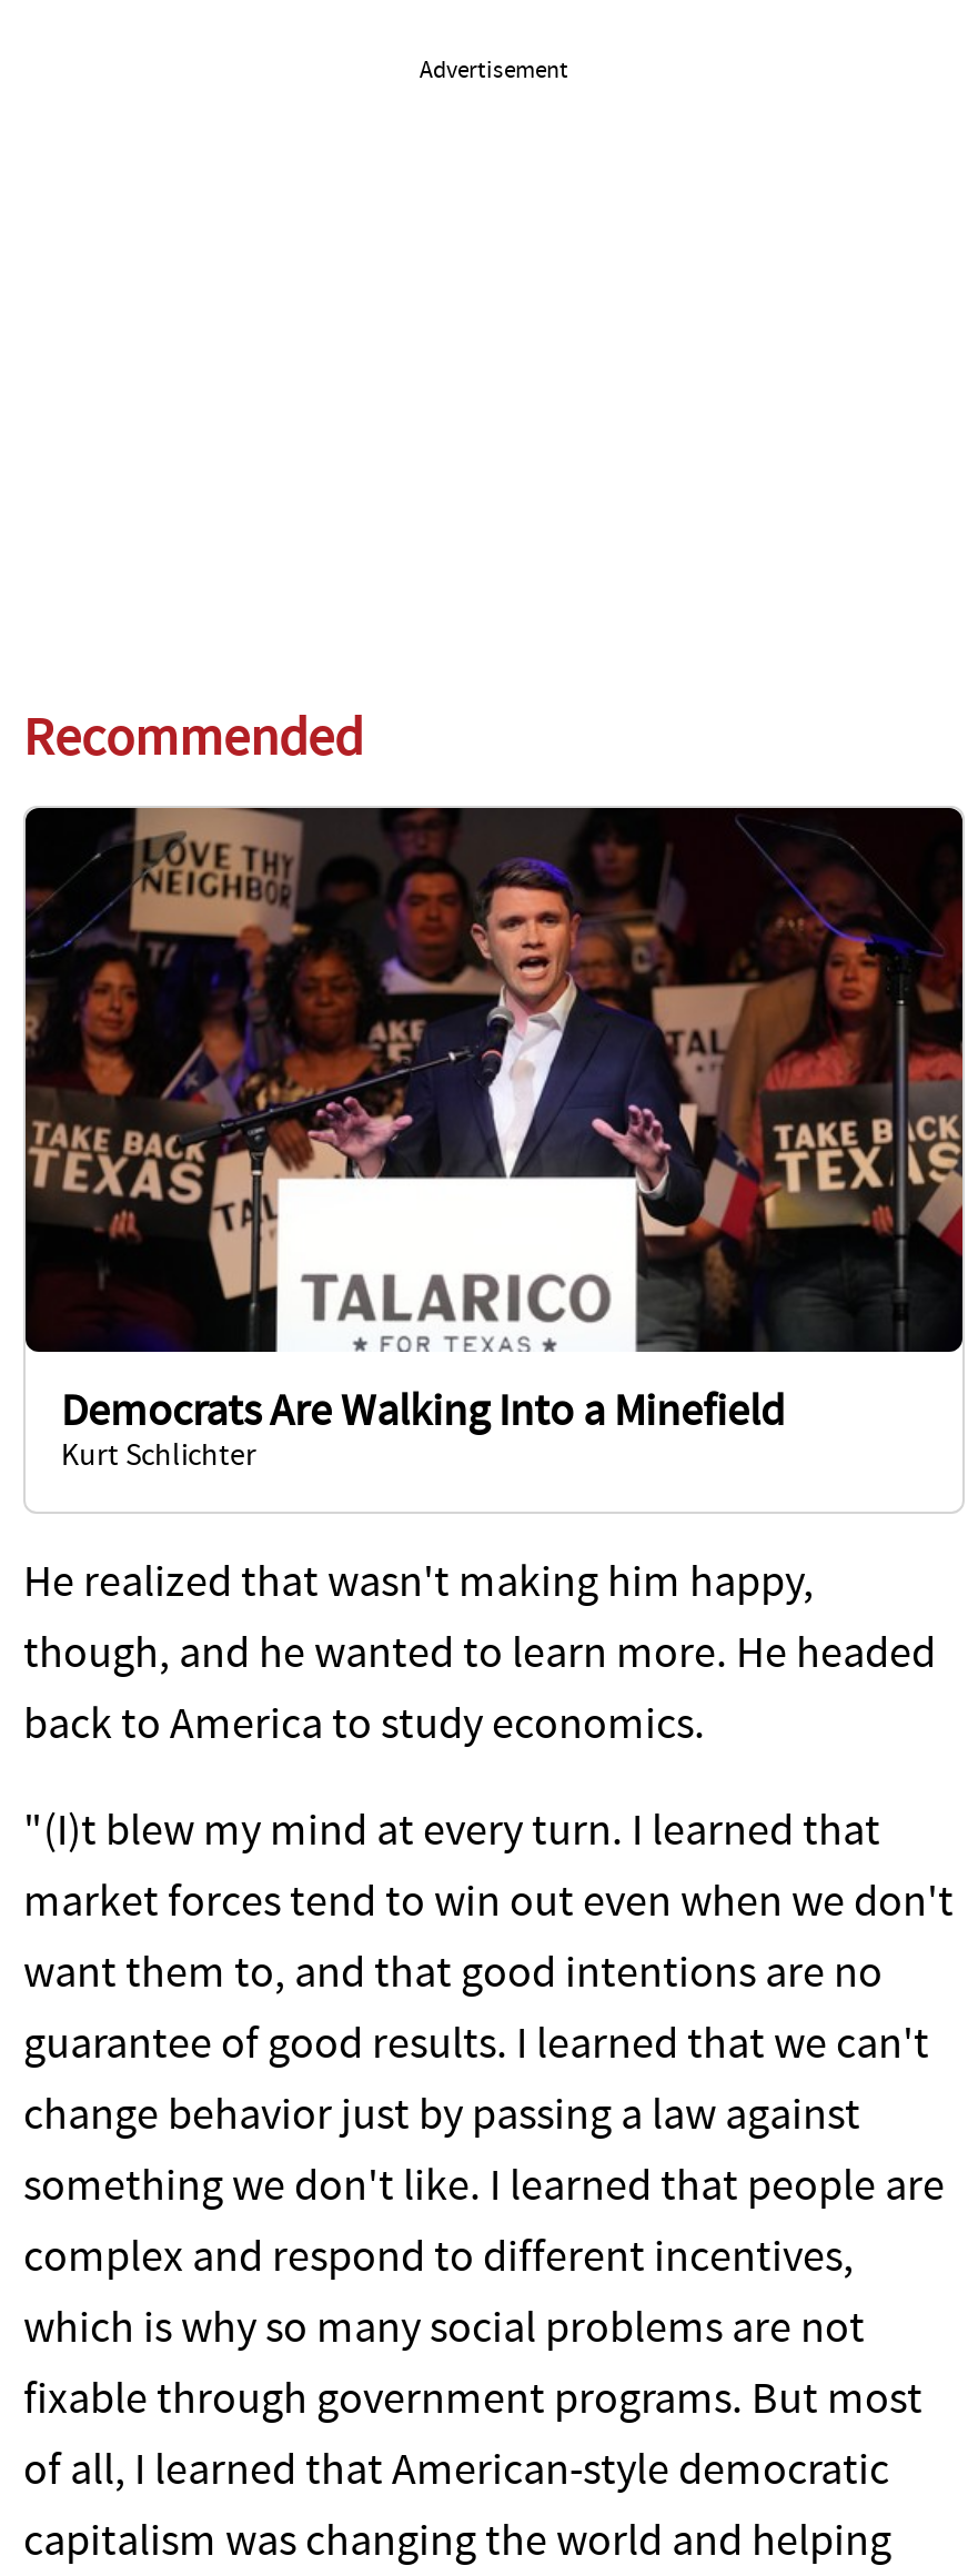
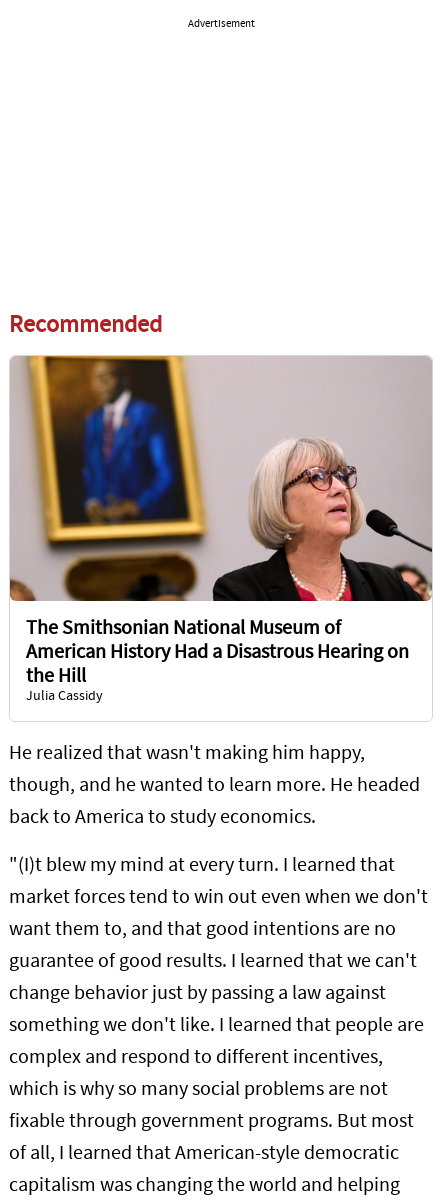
- [image]
- Democrats Are Walking Into a Minefield
- Kurt Schlichter
+ [image]
+ The Smithsonian National Museum of
+ American History Had a Disastrous Hearing on
+ the Hill
+ Julia Cassidy
